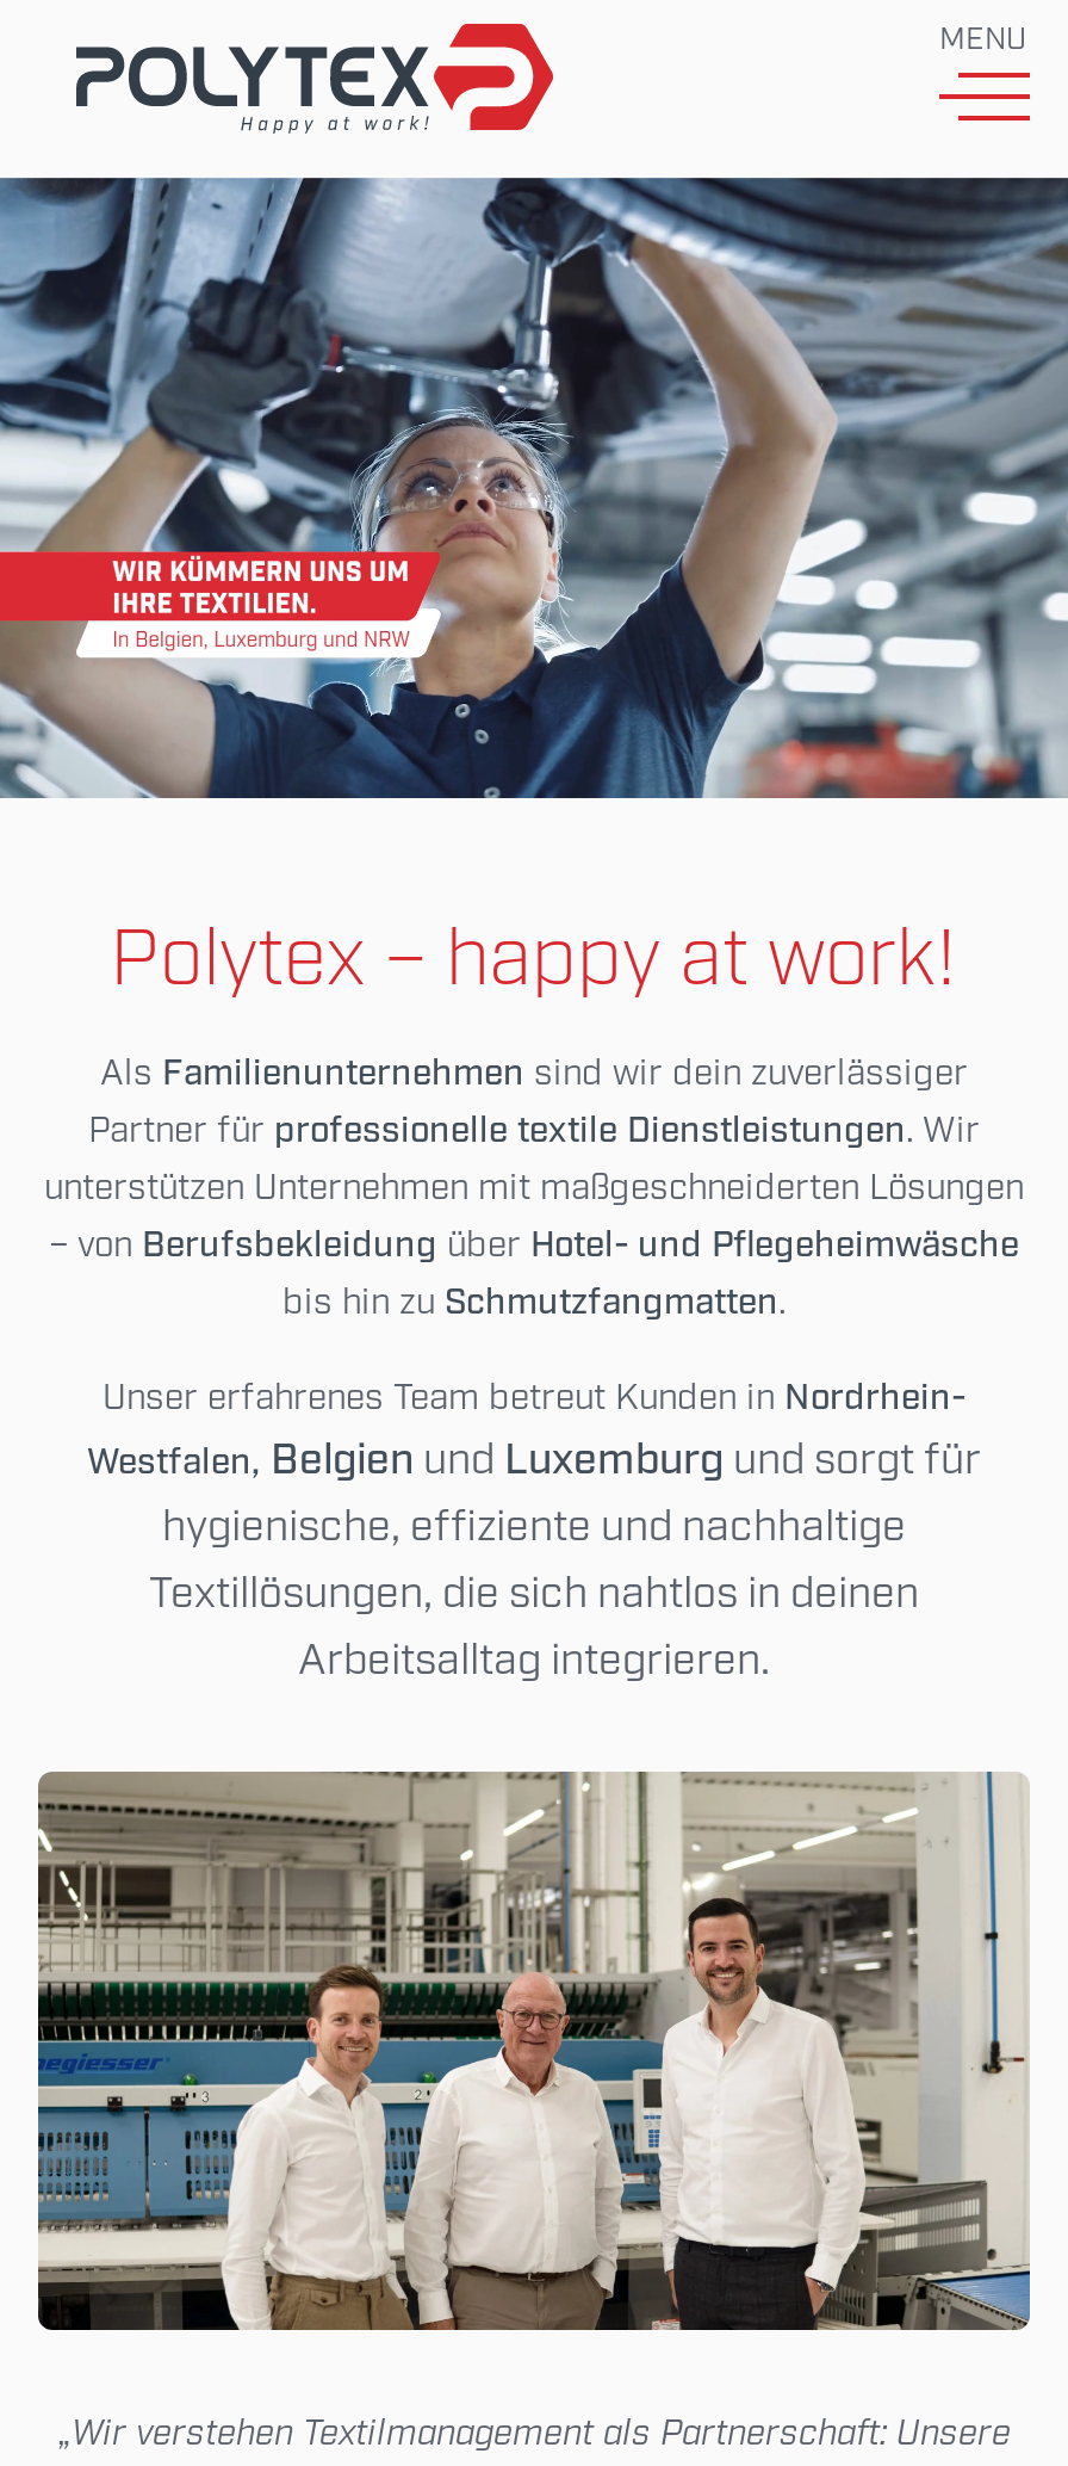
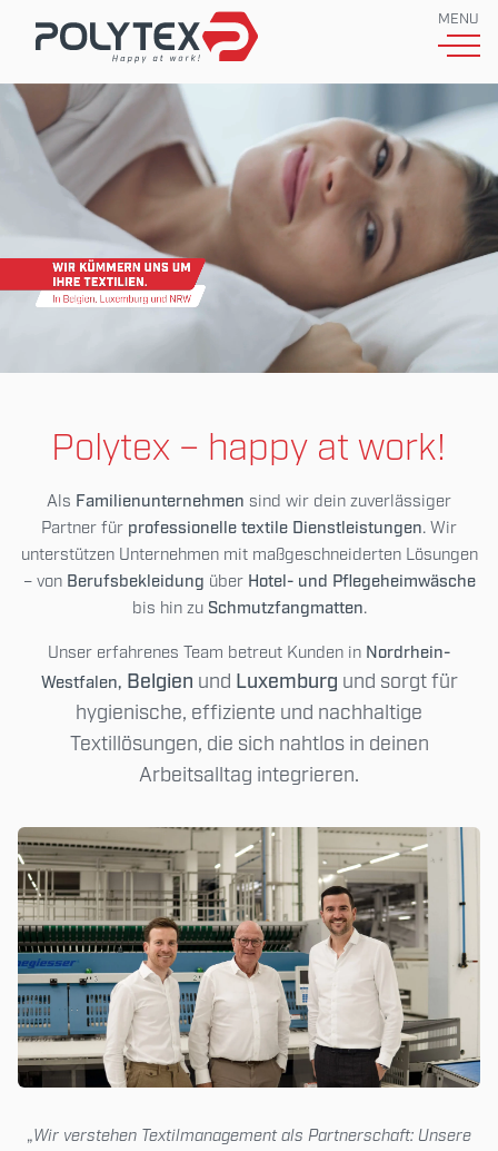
- [image]
+ [image]
